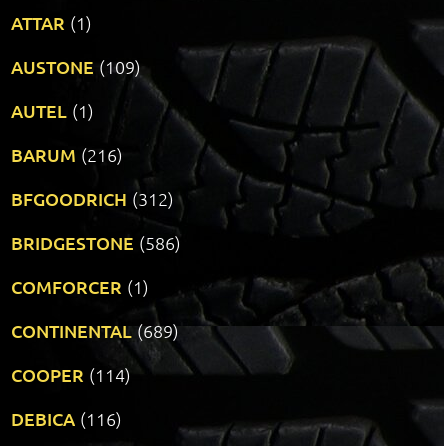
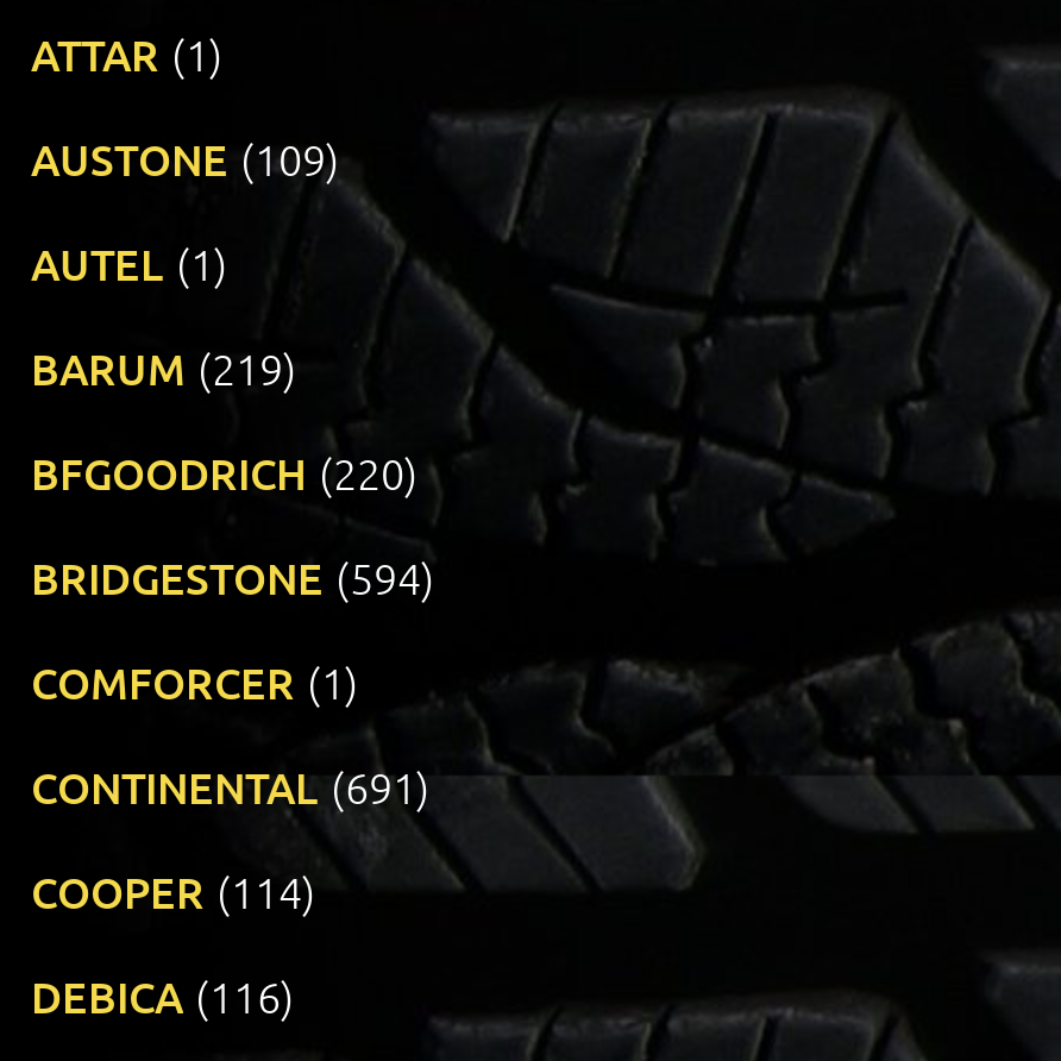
- BARUM (216)
+ BARUM (219)

- BFGOODRICH (312)
+ BFGOODRICH (220)

- BRIDGESTONE (586)
+ BRIDGESTONE (594)

- CONTINENTAL (689)
+ CONTINENTAL (691)
